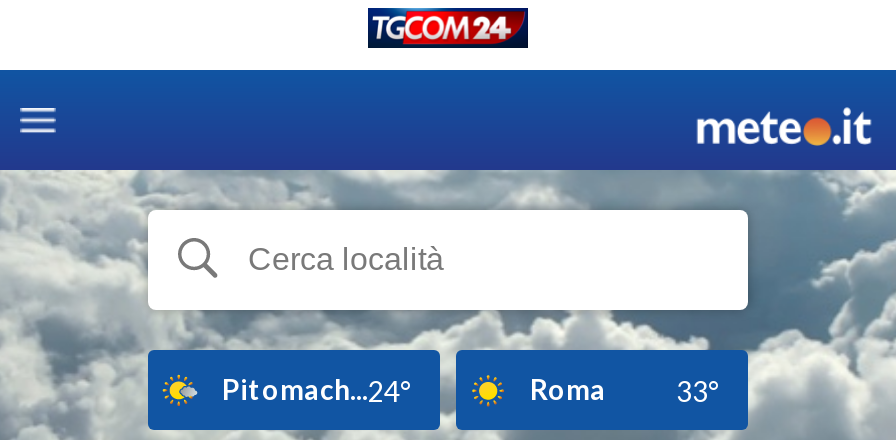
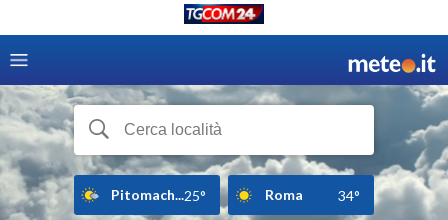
- Pitomach...24°
+ Pitomach...25°

- 33°
+ 34°
